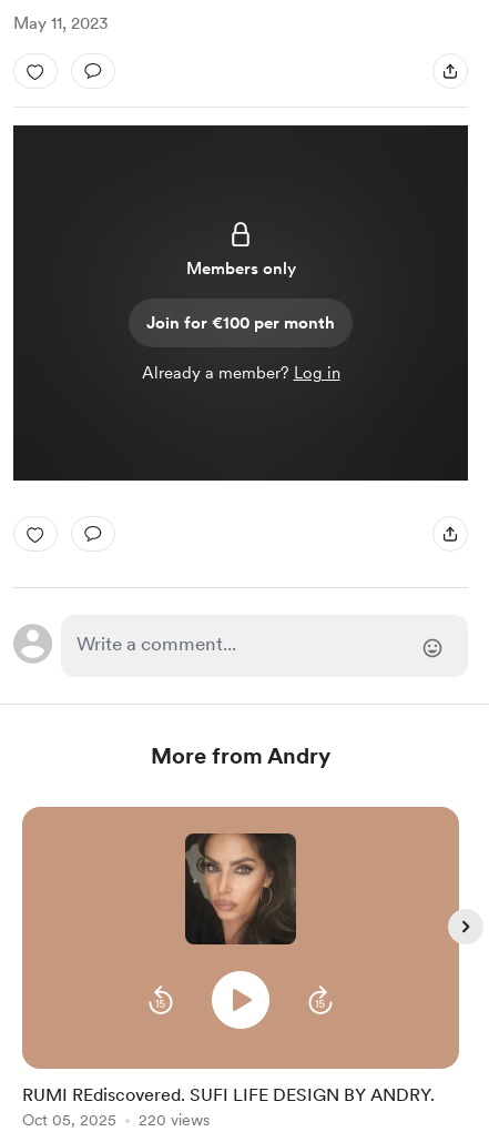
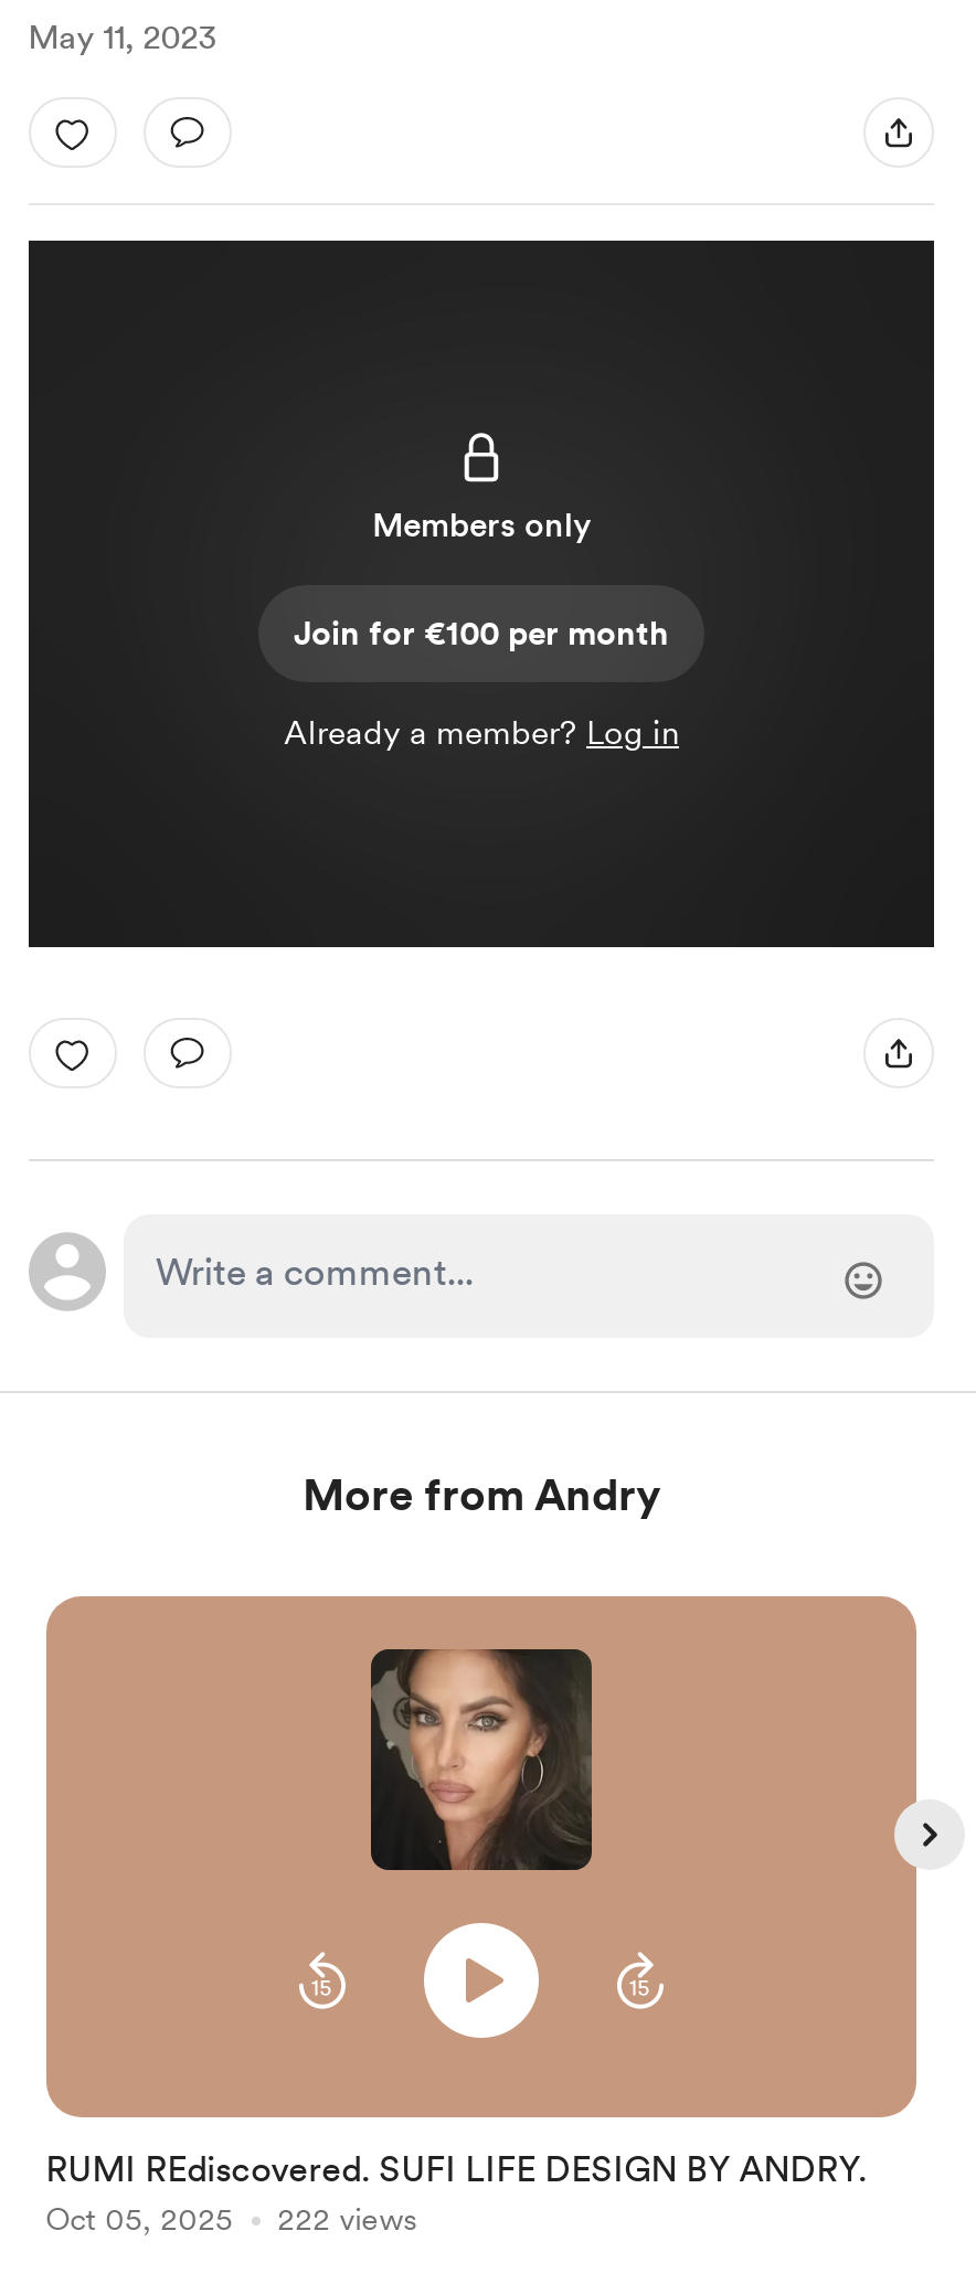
- Oct 05, 2025 220 views
+ Oct 05, 2025 222 views
